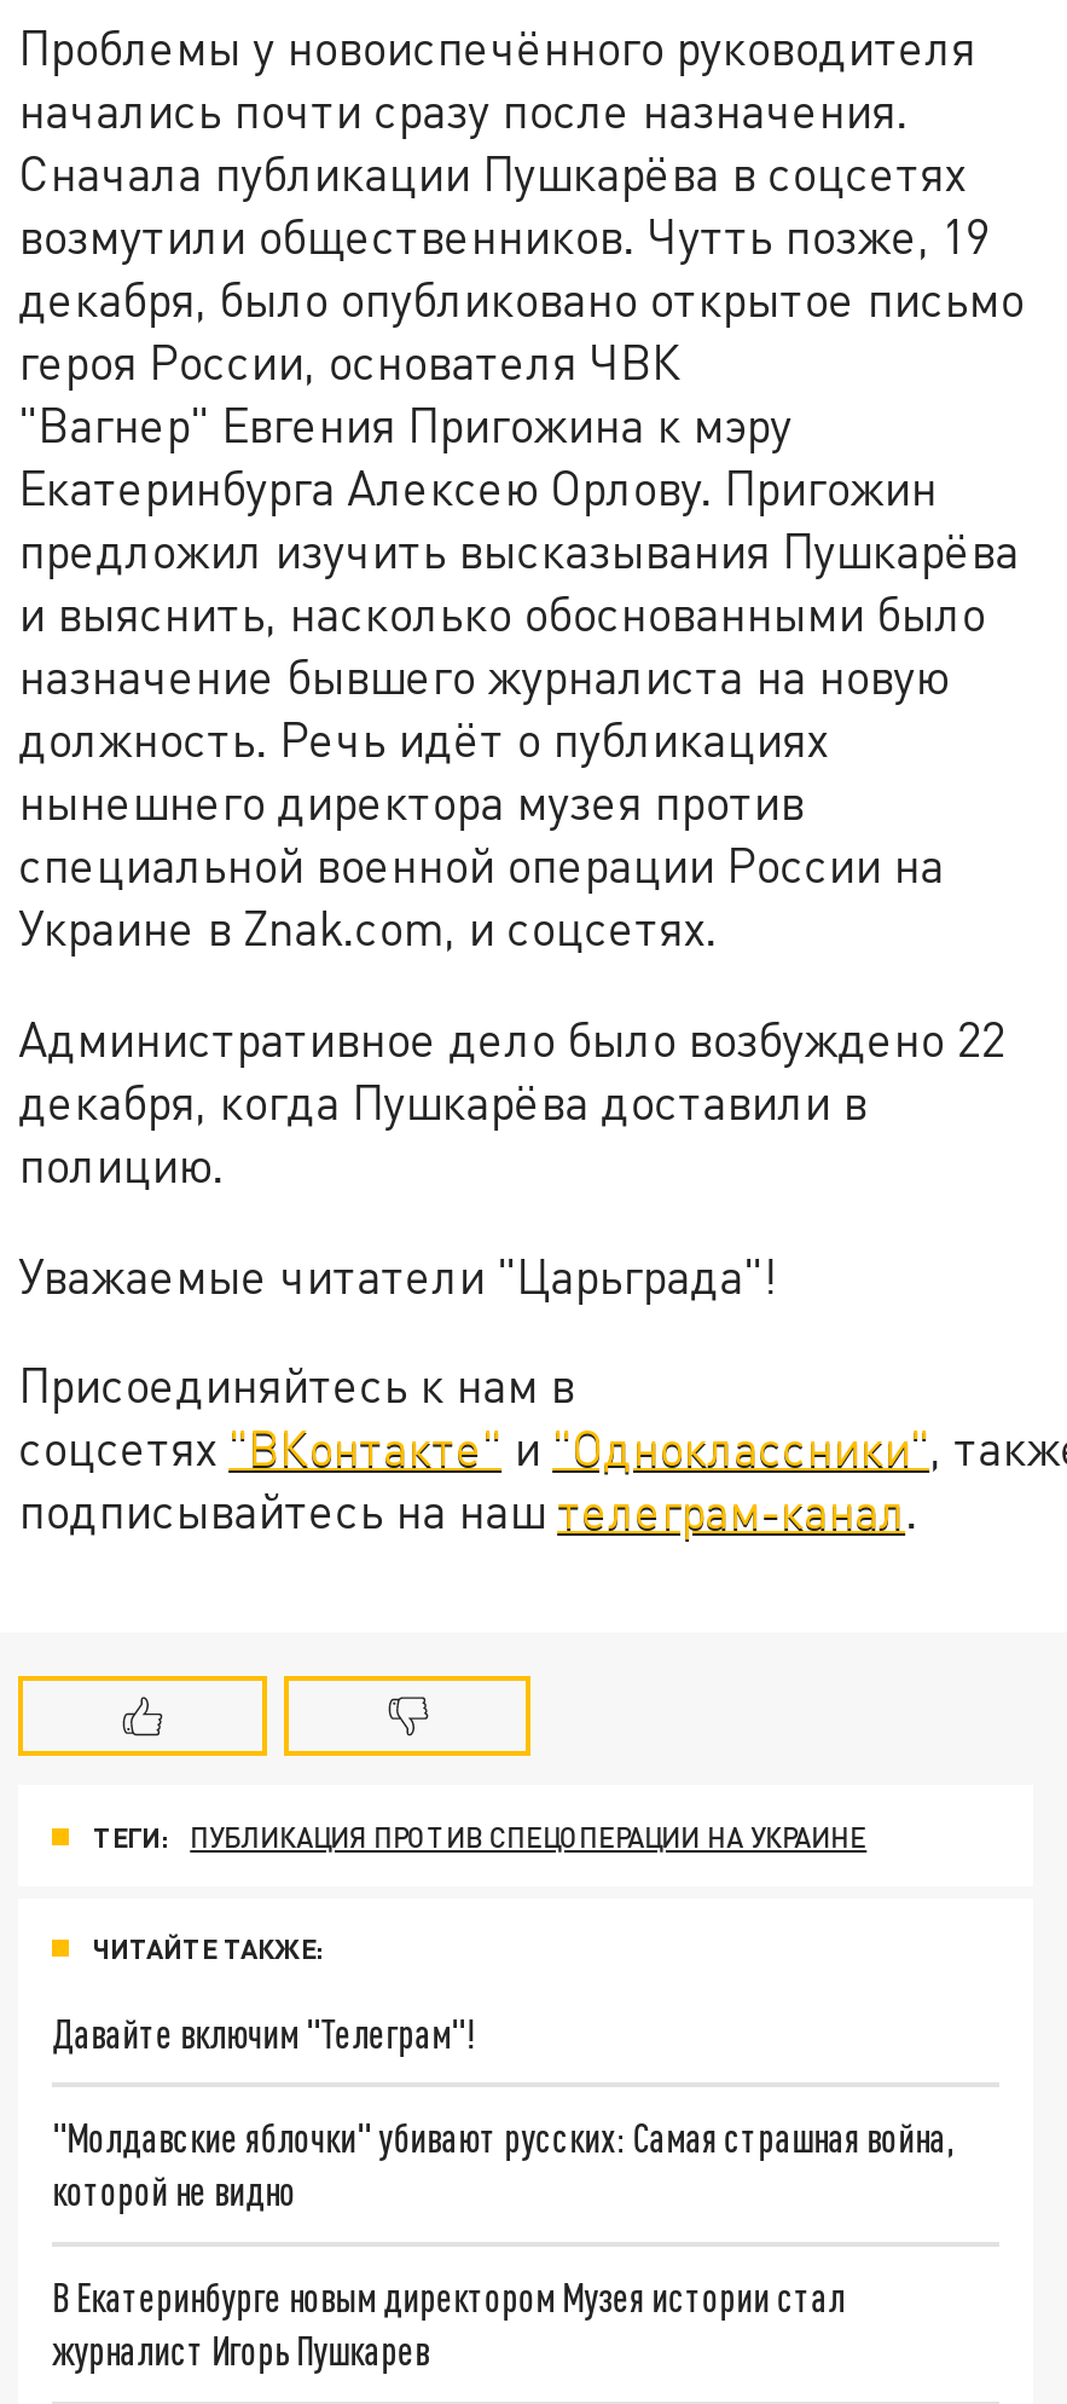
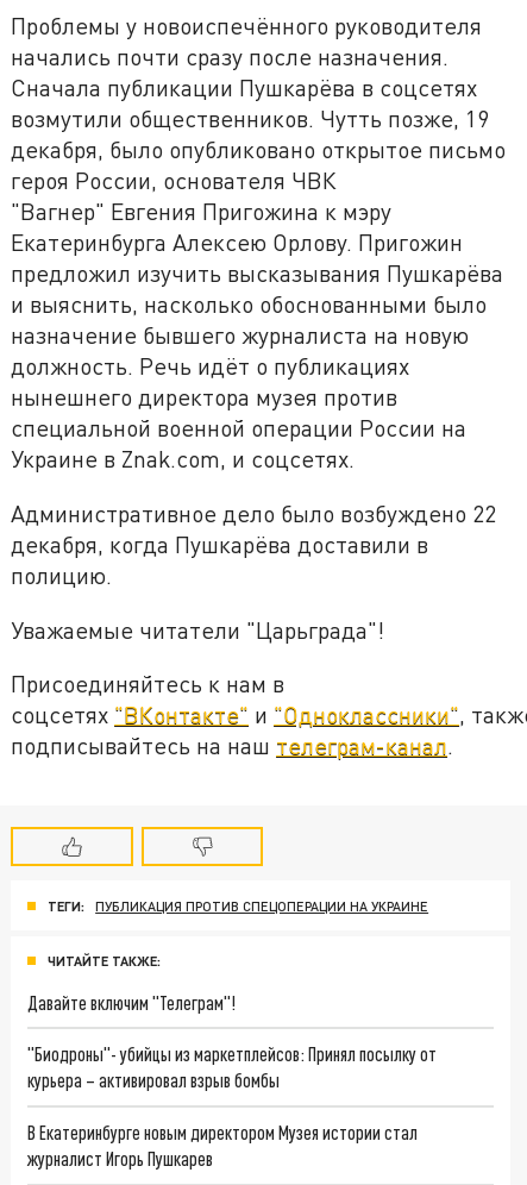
- "Молдавские яблочки" убивают русских: Самая страшная война,
- которой не видно
+ "Биодроны"- убийцы из маркетплейсов: Принял посылку от
+ курьера – активировал взрыв бомбы
